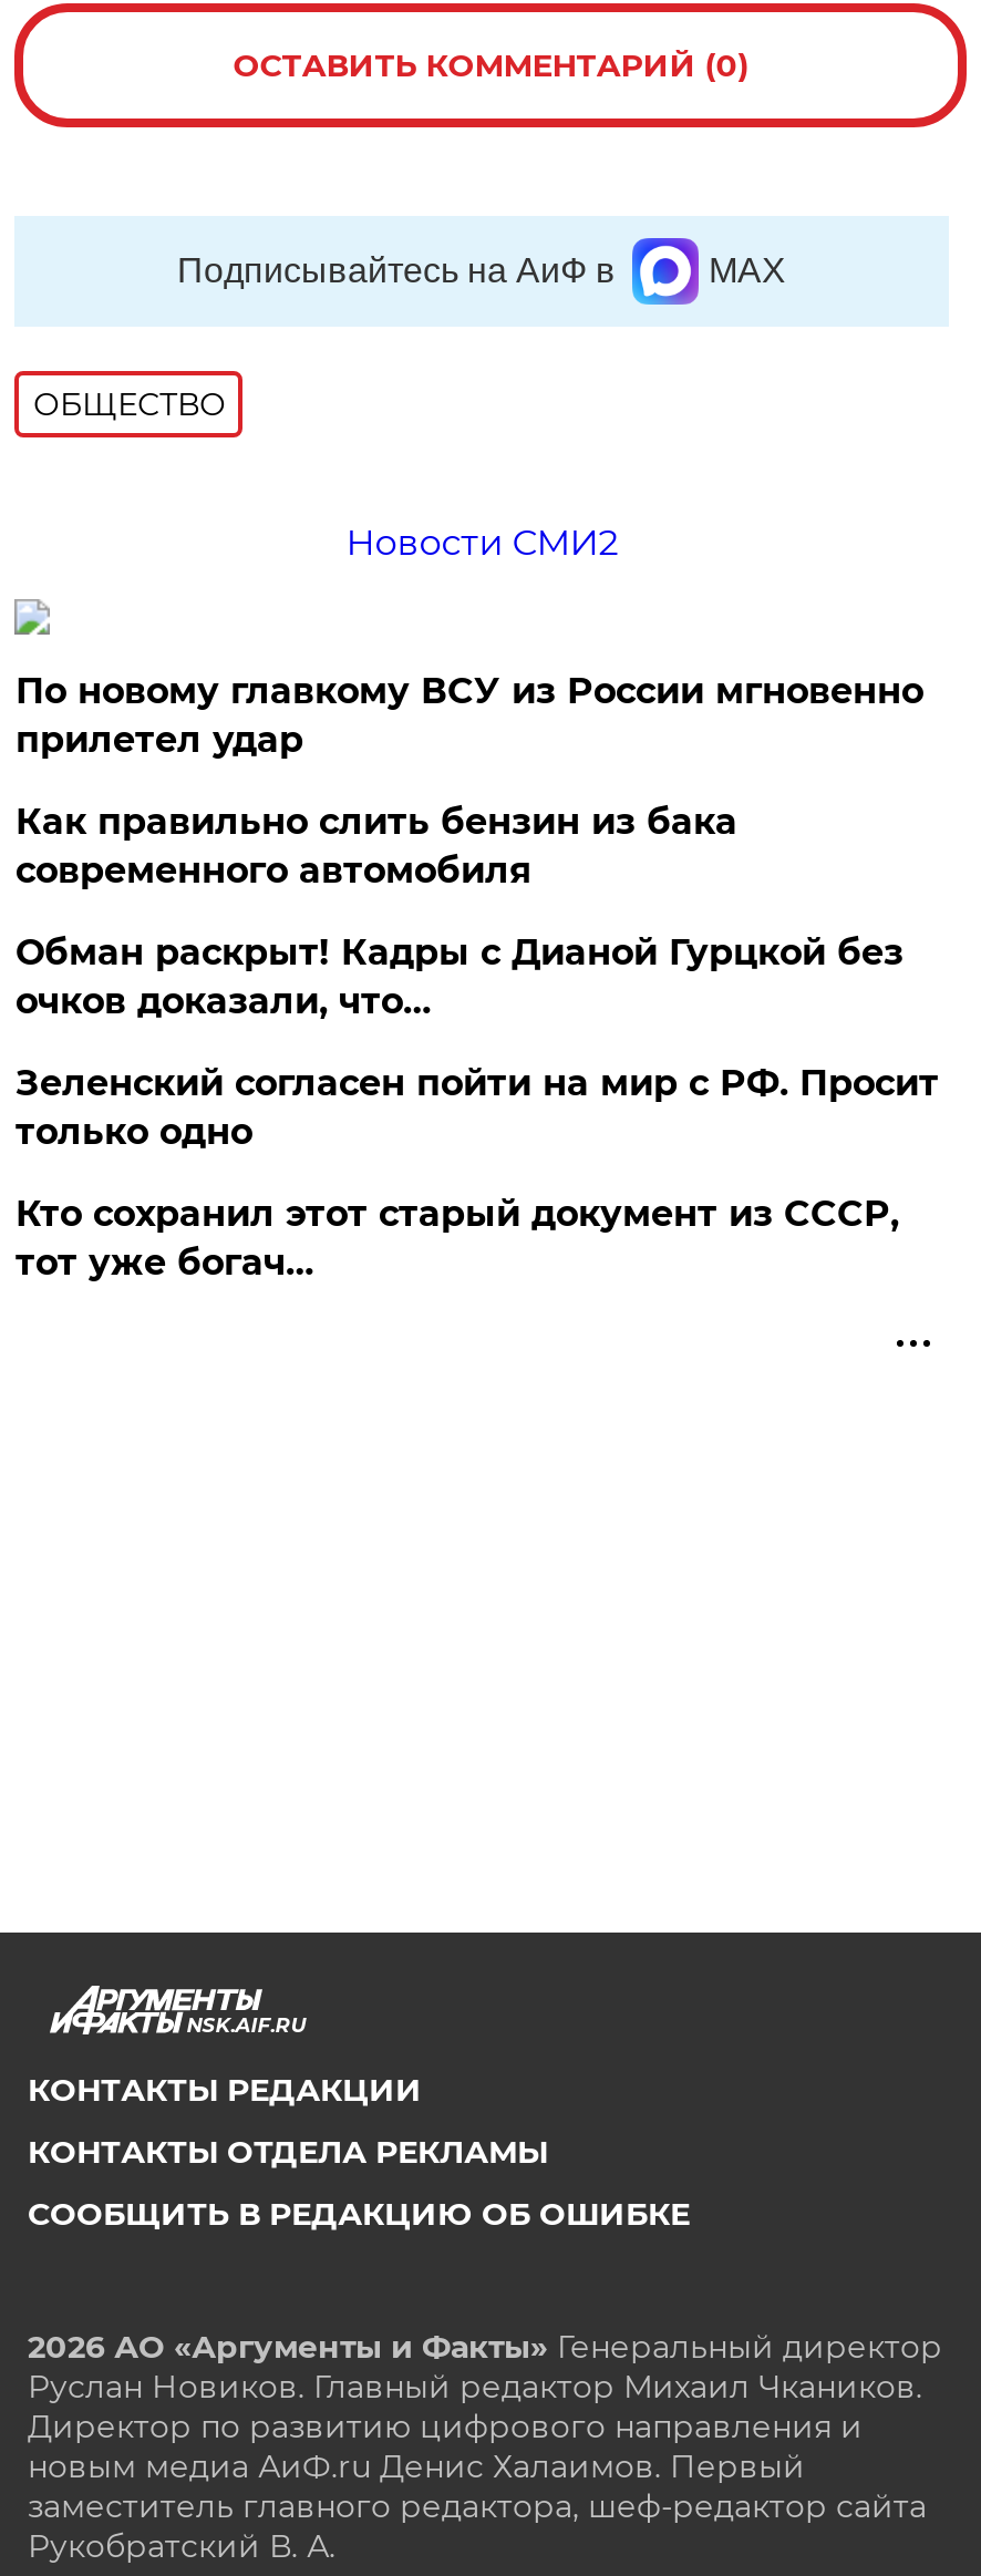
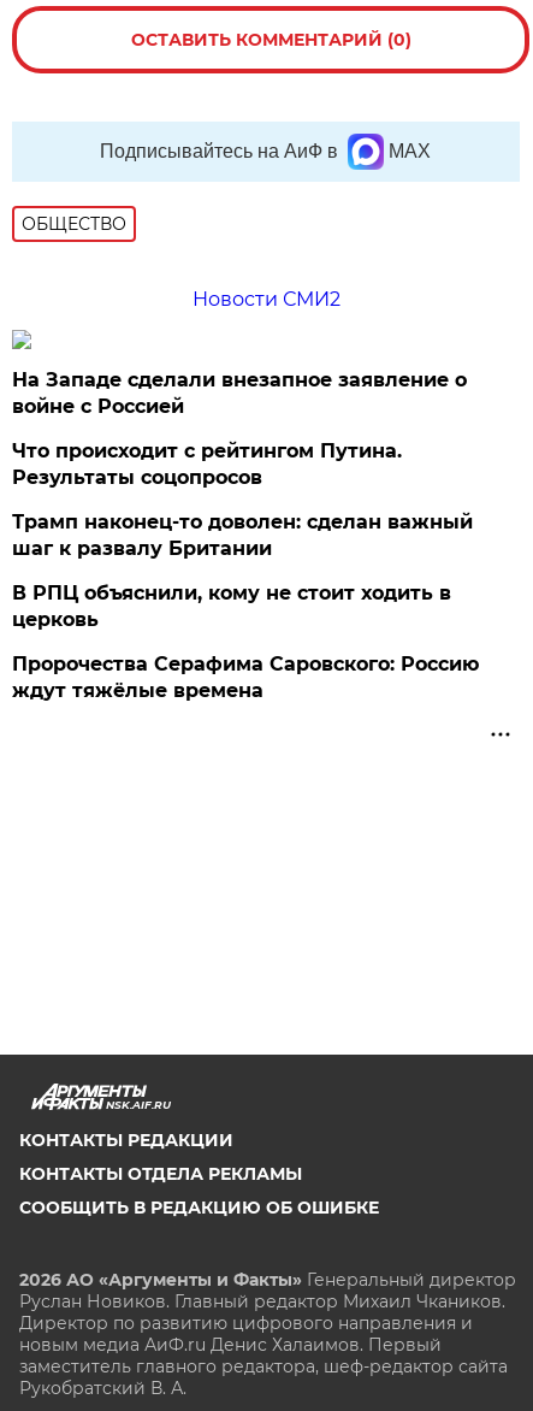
- По новому главкому ВСУ из России мгновенно
- прилетел удар
+ На Западе сделали внезапное заявление о
+ войне с Россией

- Как правильно слить бензин из бака
- современного автомобиля
+ Что происходит с рейтингом Путина.
+ Результаты соцопросов

- Обман раскрыт! Кадры с Дианой Гурцкой без
- очков доказали, что…
+ Трамп наконец-то доволен: сделан важный
+ шаг к развалу Британии

- Зеленский согласен пойти на мир с РФ. Просит
- только одно
+ В РПЦ объяснили, кому не стоит ходить в
+ церковь

- Кто сохранил этот старый документ из СССР,
- тот уже богач…
+ Пророчества Серафима Саровского: Россию
+ ждут тяжёлые времена
